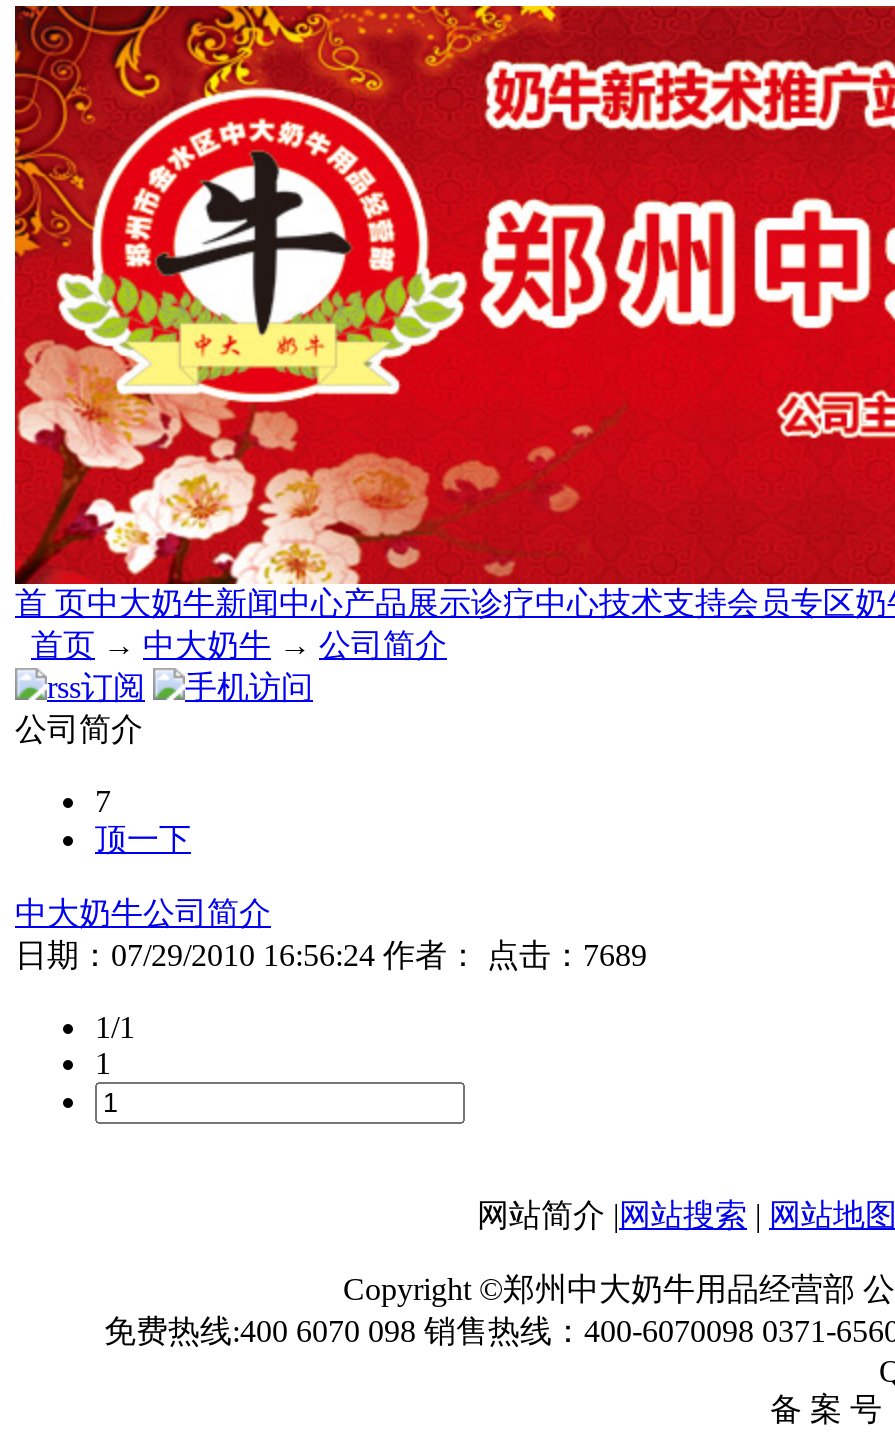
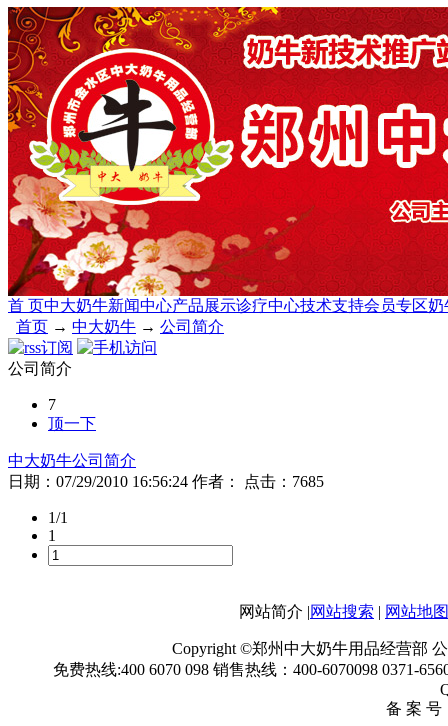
- 日期：07/29/2010 16:56:24作者：点击：7689
+ 日期：07/29/2010 16:56:24作者：点击：7685
